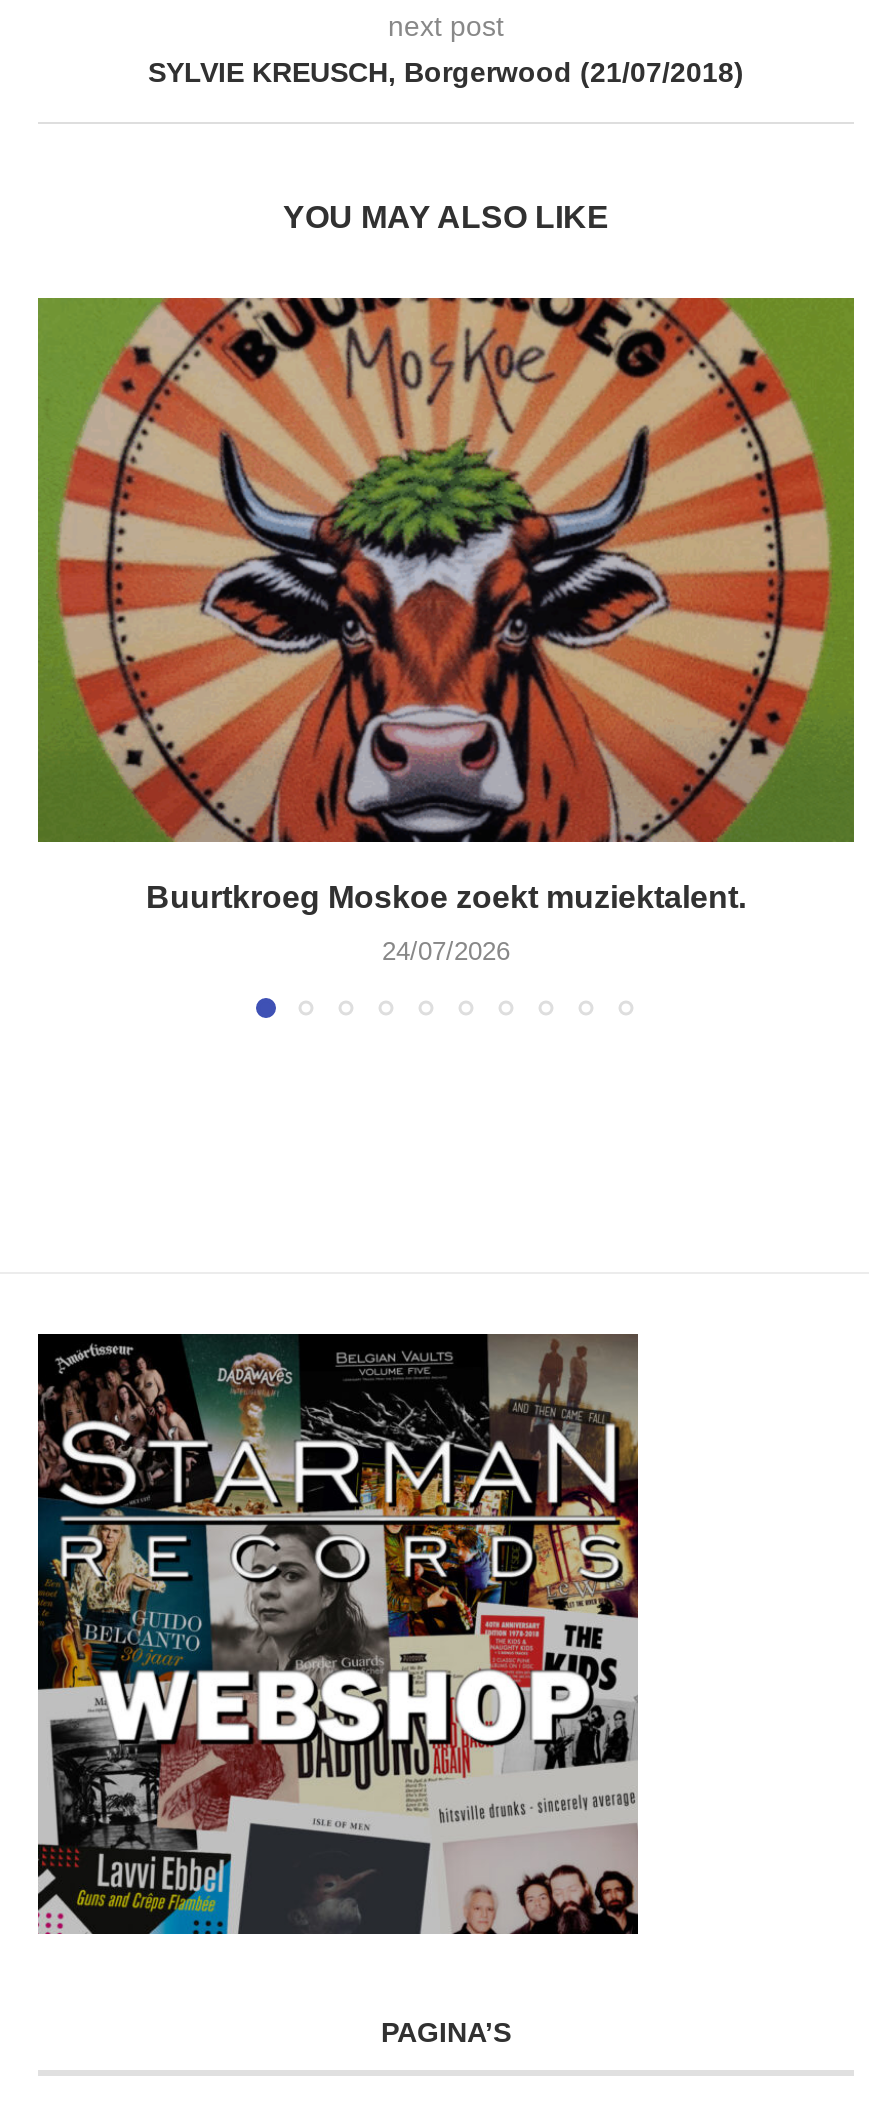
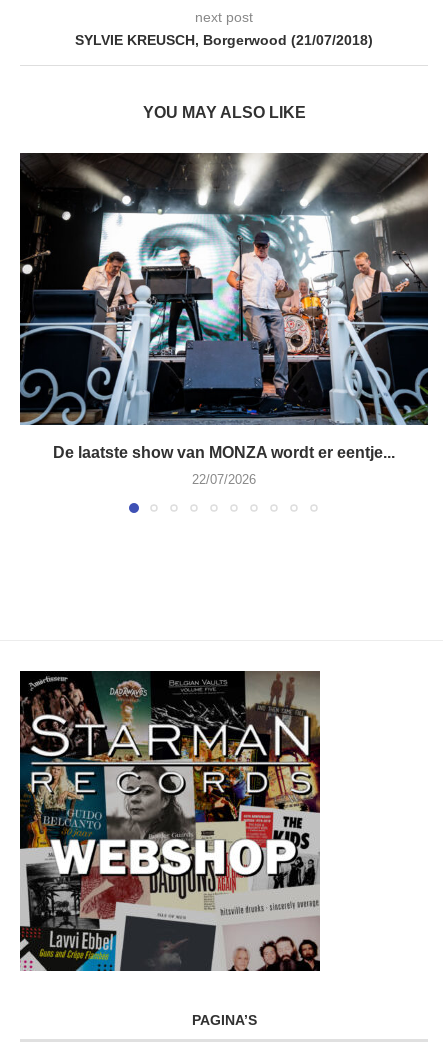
- [image]
- Buurtkroeg Moskoe zoekt muziektalent.
+ [image]
+ De laatste show van MONZA wordt er eentje...

- 24/07/2026
+ 22/07/2026
